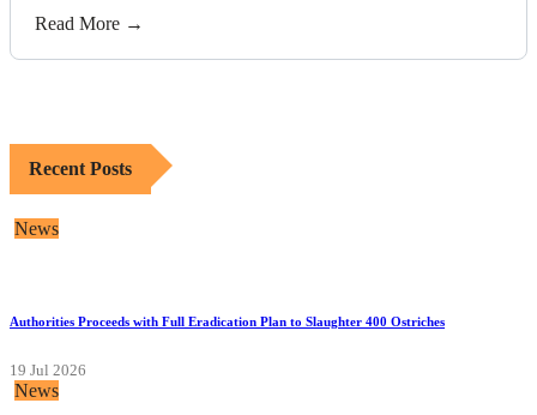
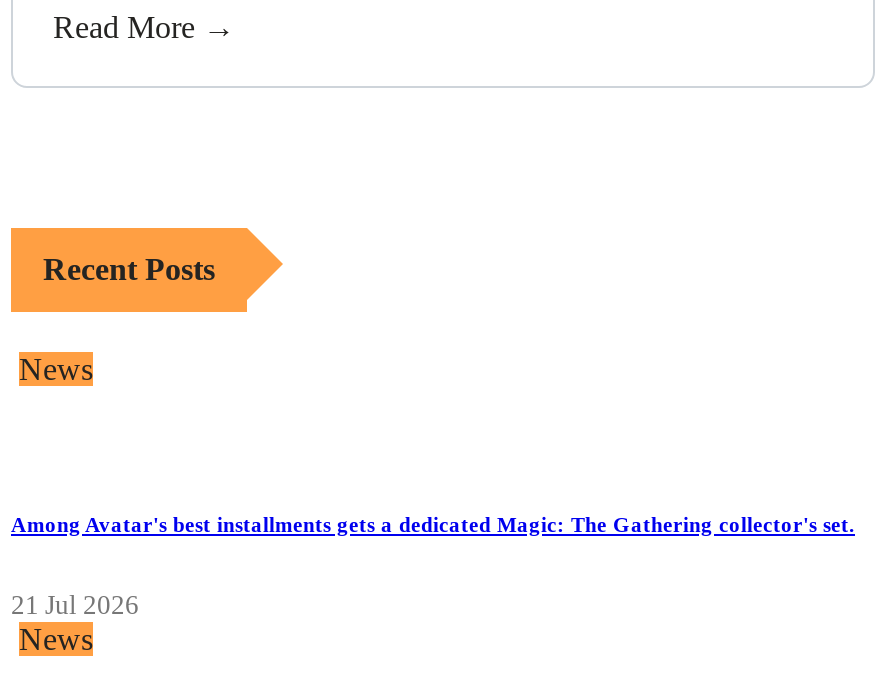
- Authorities Proceeds with Full Eradication Plan to Slaughter 400 Ostriches
+ Among Avatar's best installments gets a dedicated Magic: The Gathering collector's set.

- 19 Jul 2026
+ 21 Jul 2026
